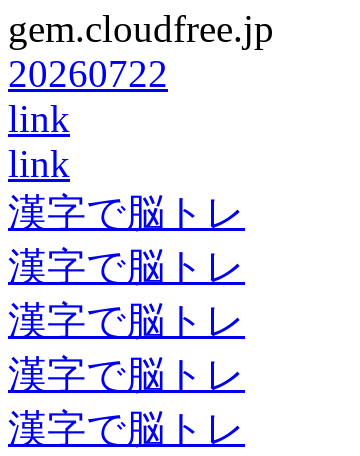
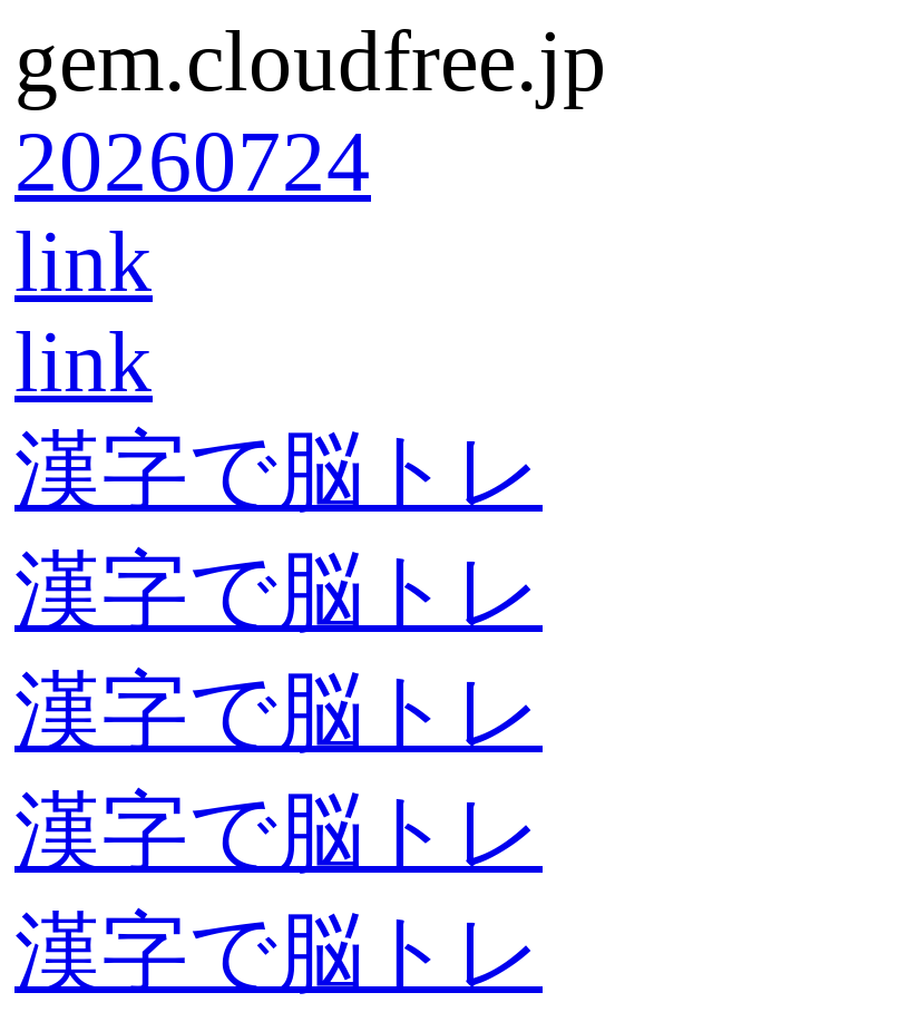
- 20260722
+ 20260724
